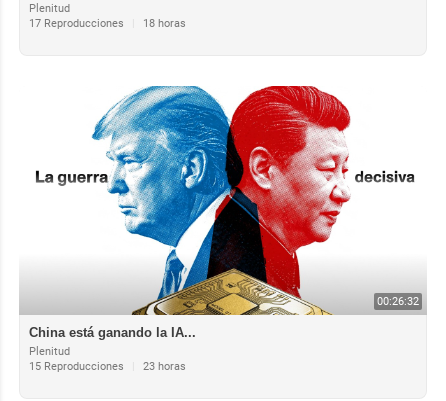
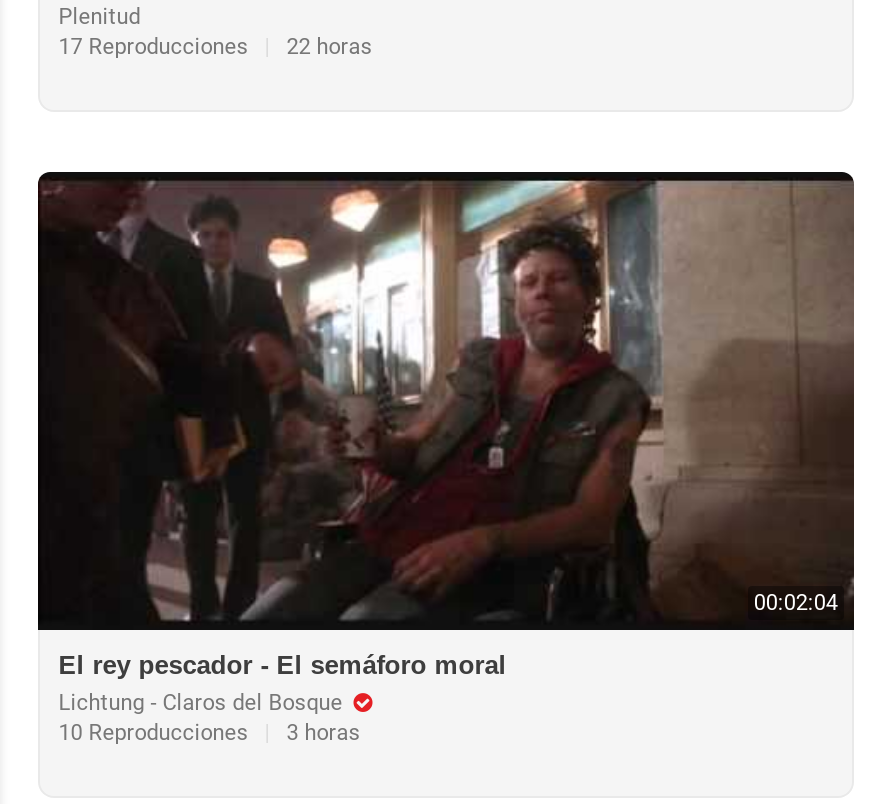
- 18 horas
+ 22 horas

- [image]
- 00:26:32
+ [image]
+ 00:02:04

- China está ganando la IA...
- Plenitud
- 15 Reproducciones
+ El rey pescador - El semáforo moral
+ Lichtung - Claros del Bosque
+ 10 Reproducciones

- 23 horas
+ 3 horas
